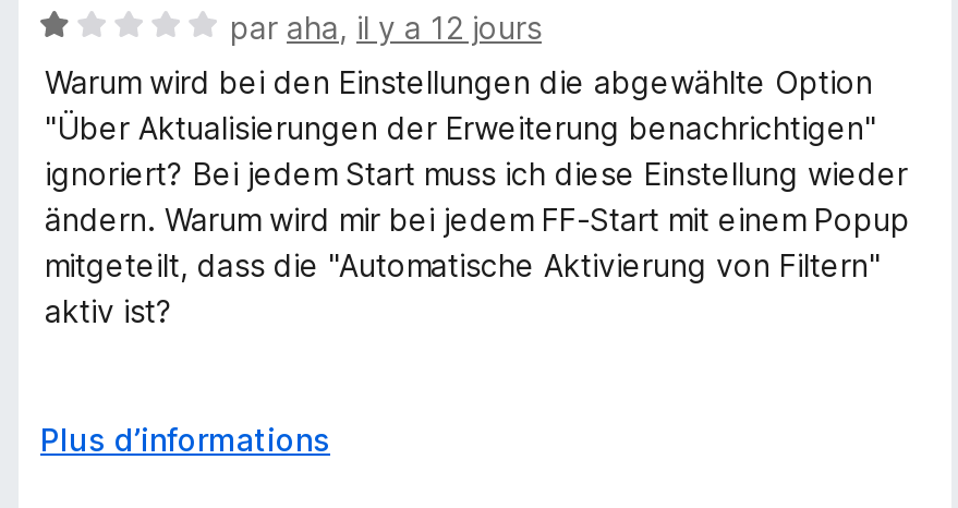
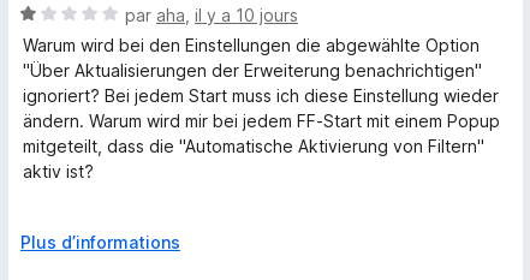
- par aha, il y a 12 jours
+ par aha, il y a 10 jours
